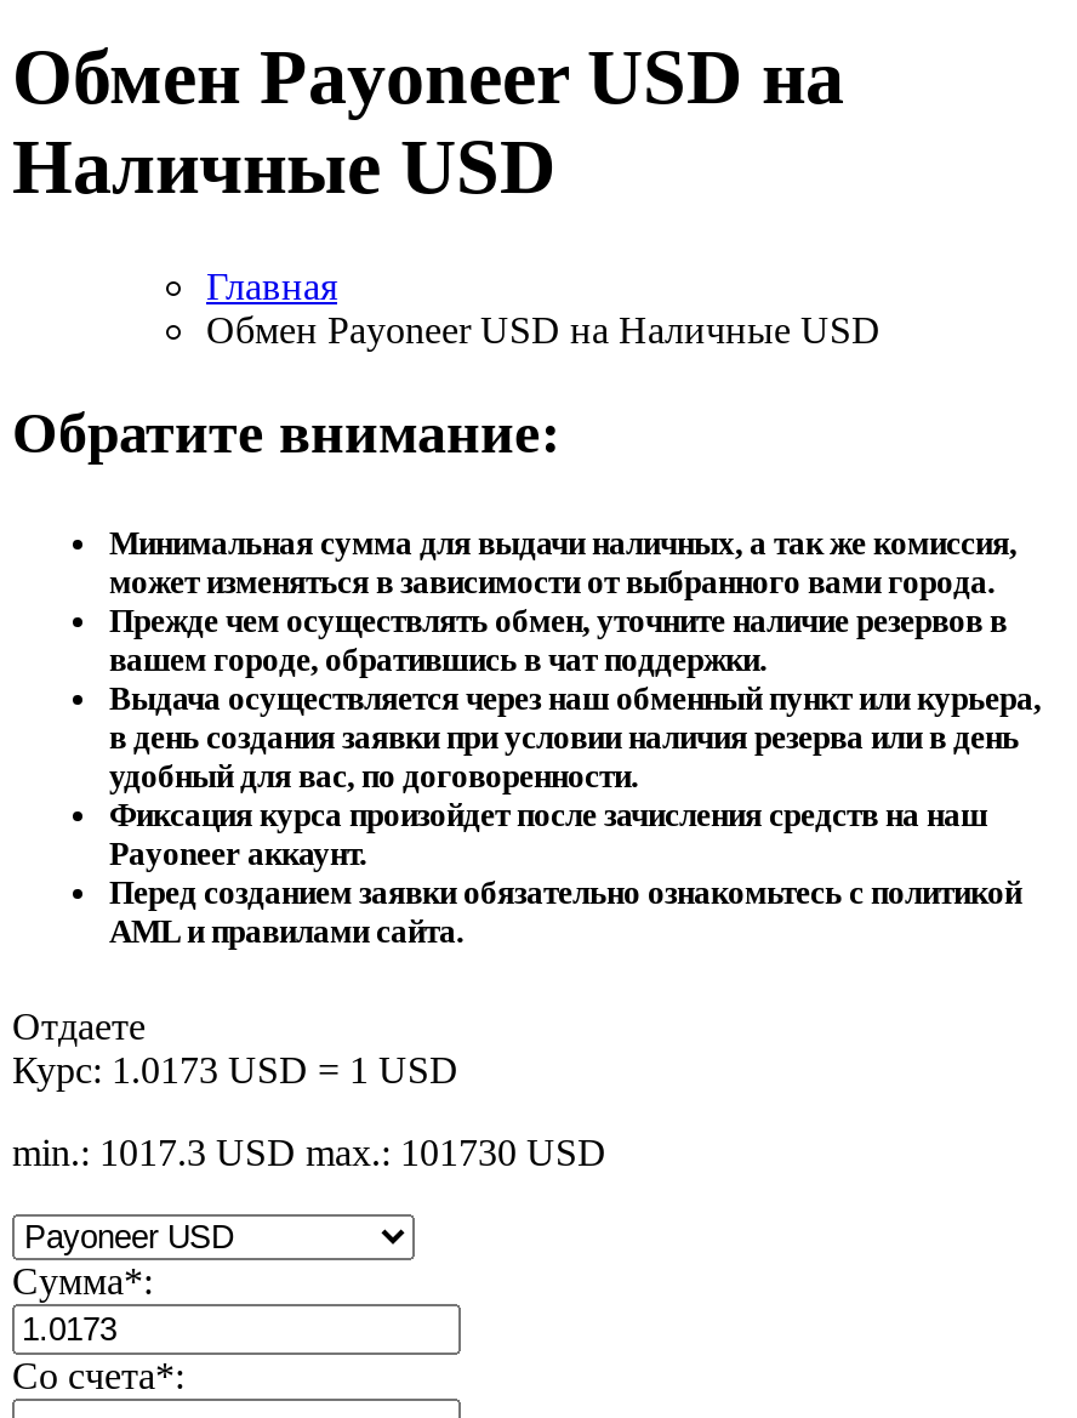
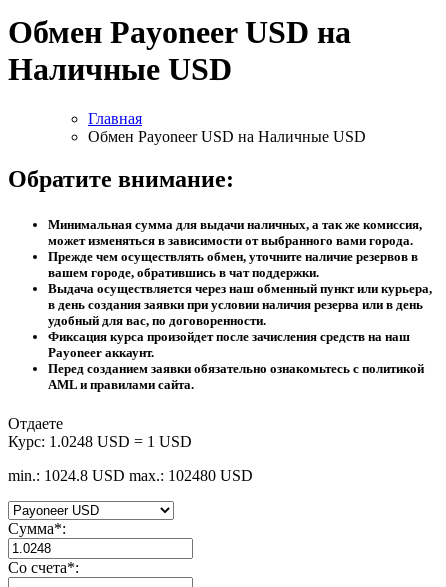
- Курс: 1.0173 USD = 1 USD
+ Курс: 1.0248 USD = 1 USD

- min.: 1017.3 USD max.: 101730 USD
+ min.: 1024.8 USD max.: 102480 USD
